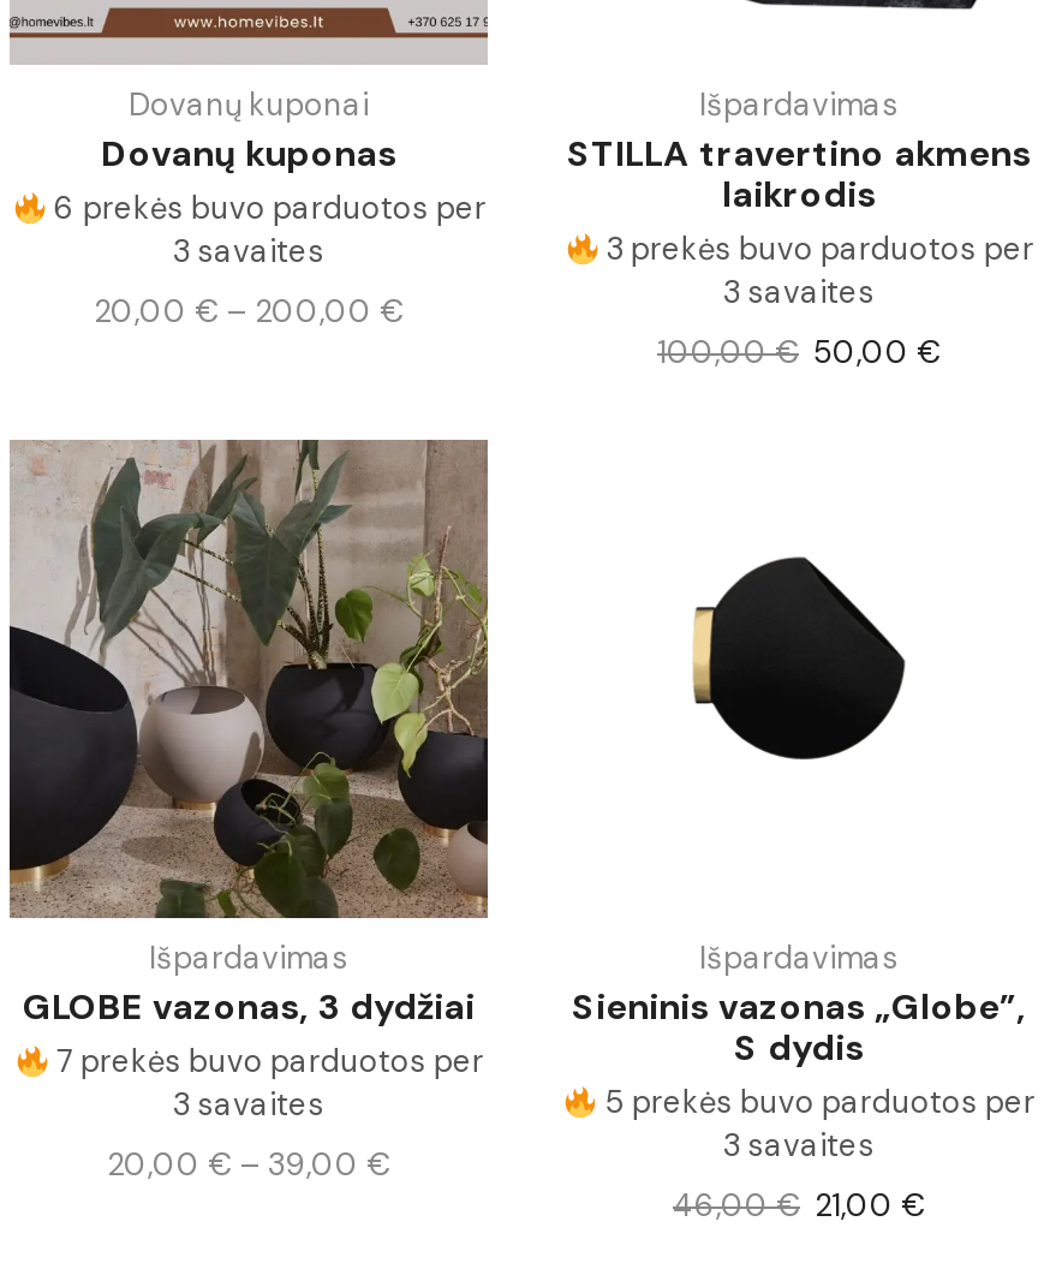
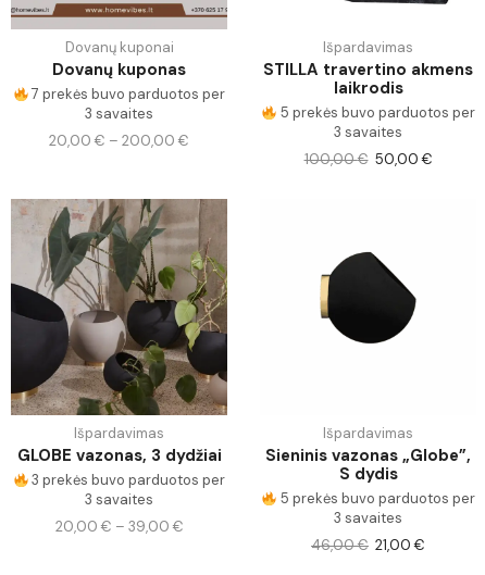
- 6 prekės buvo parduotos per

+ 5 prekės buvo parduotos per

moved down: 3 prekės buvo parduotos per

moved up: 7 prekės buvo parduotos per
